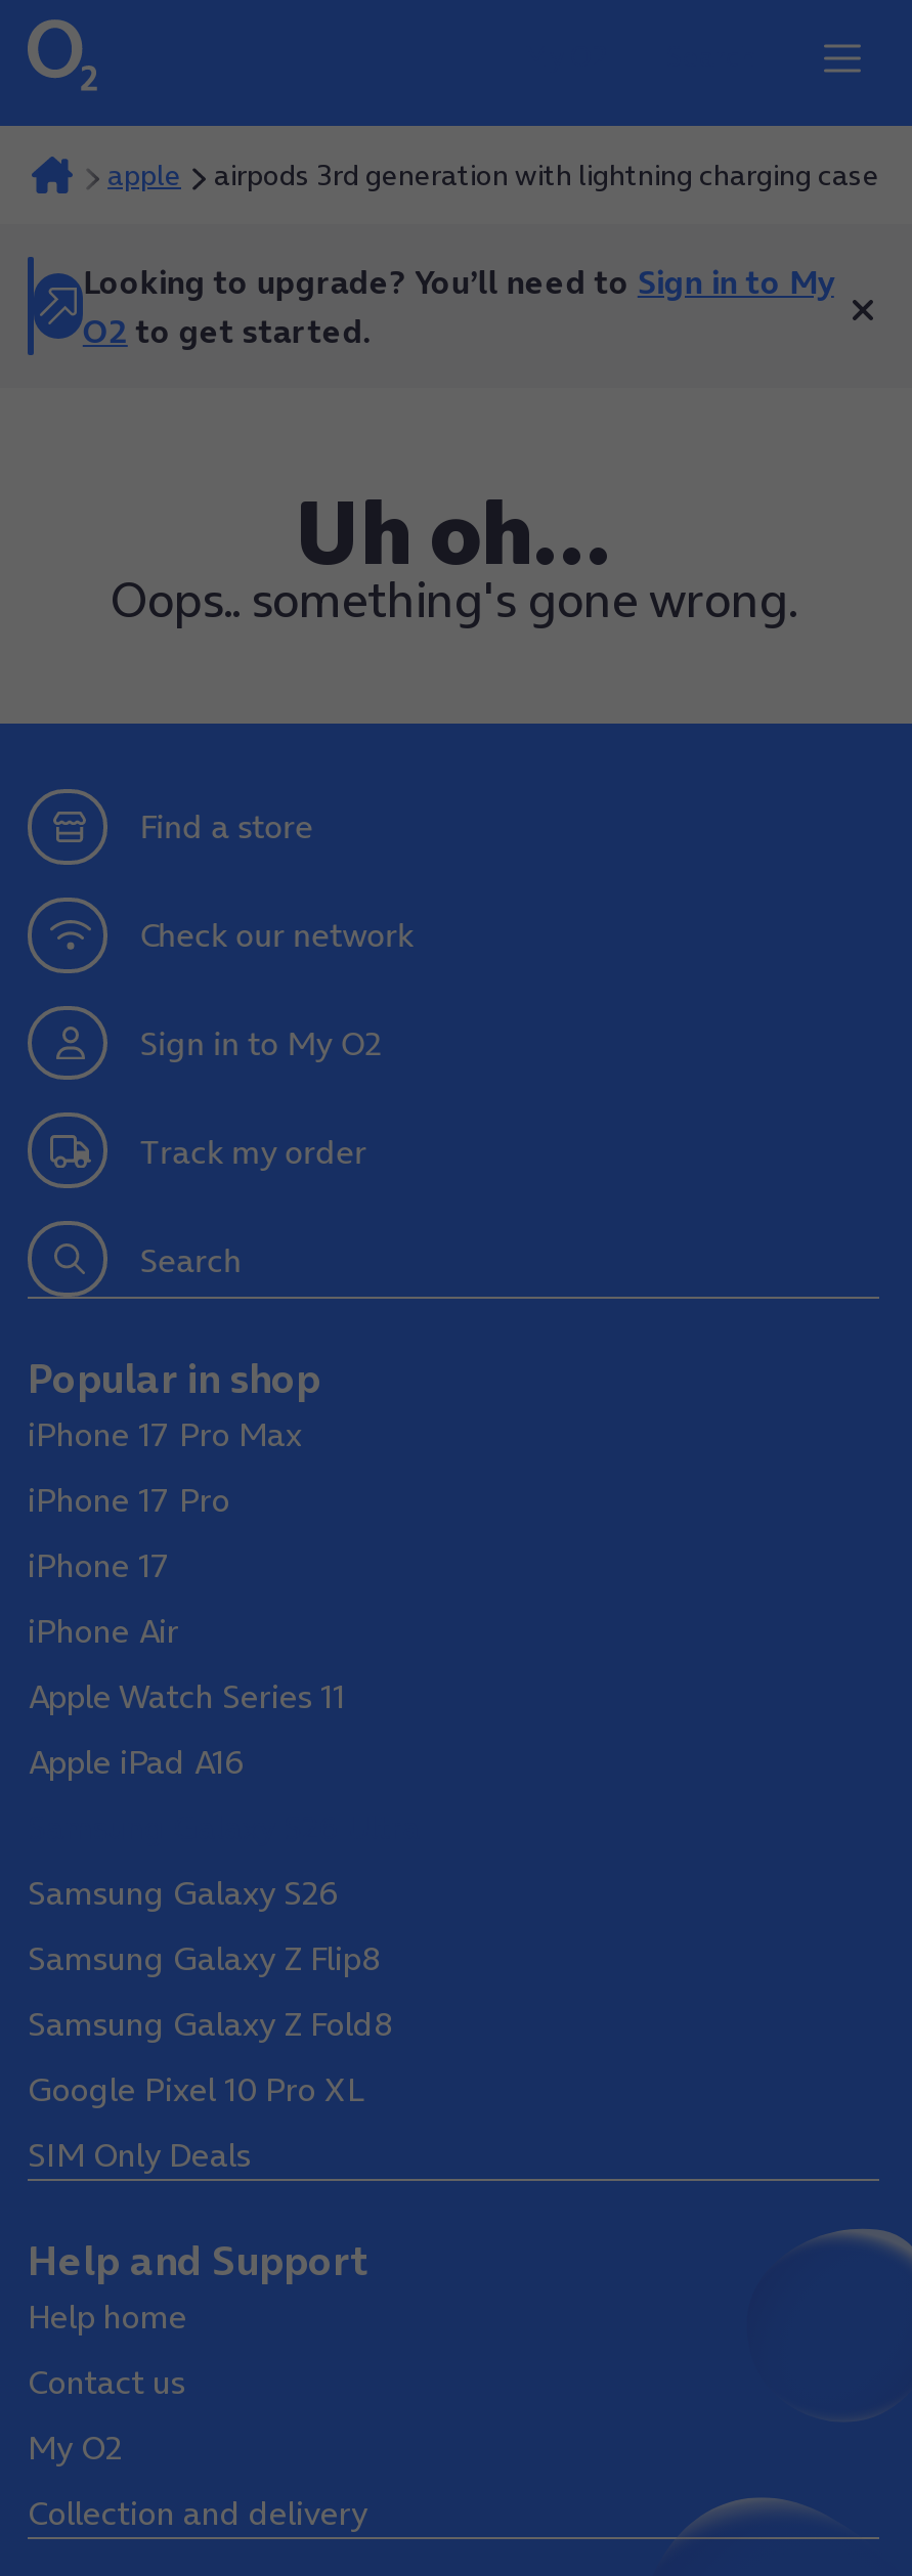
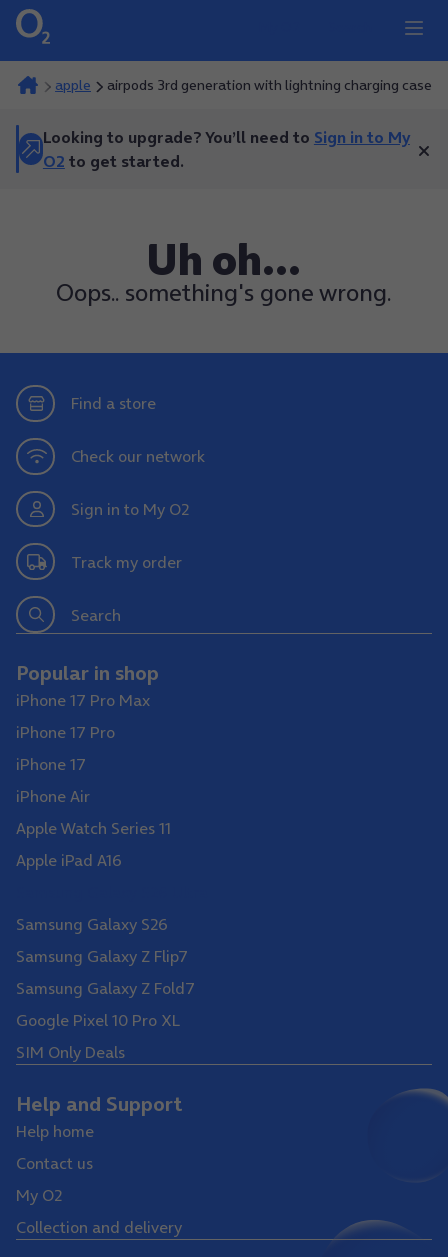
- Samsung Galaxy Z Flip8
+ Samsung Galaxy Z Flip7

- Samsung Galaxy Z Fold8
+ Samsung Galaxy Z Fold7
